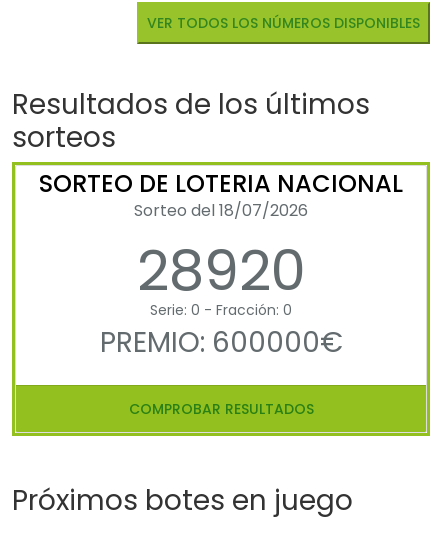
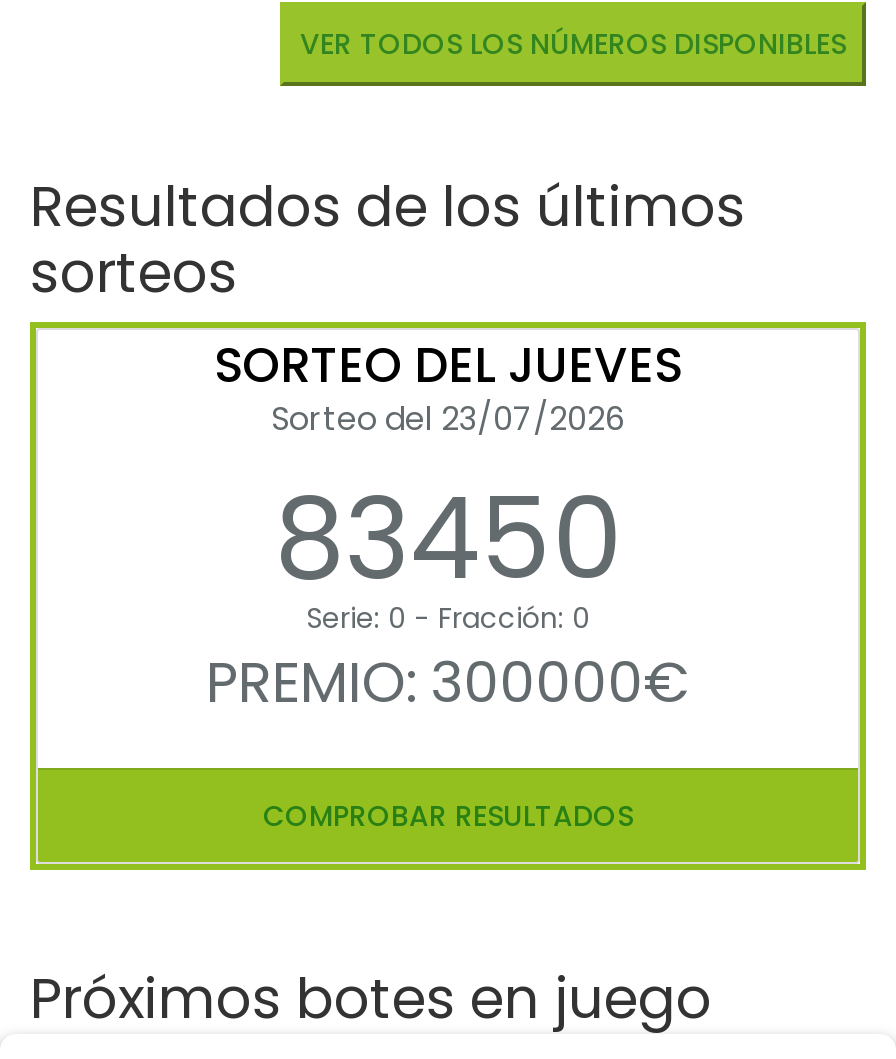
- SORTEO DE LOTERIA NACIONAL
- Sorteo del 18/07/2026
- 28920
+ SORTEO DEL JUEVES
+ Sorteo del 23/07/2026
+ 83450

- PREMIO: 600000€
+ PREMIO: 300000€
